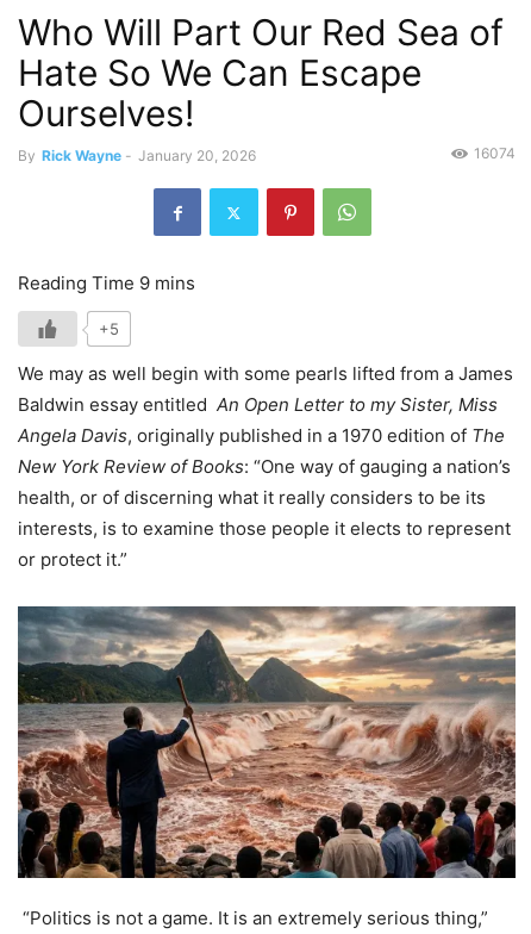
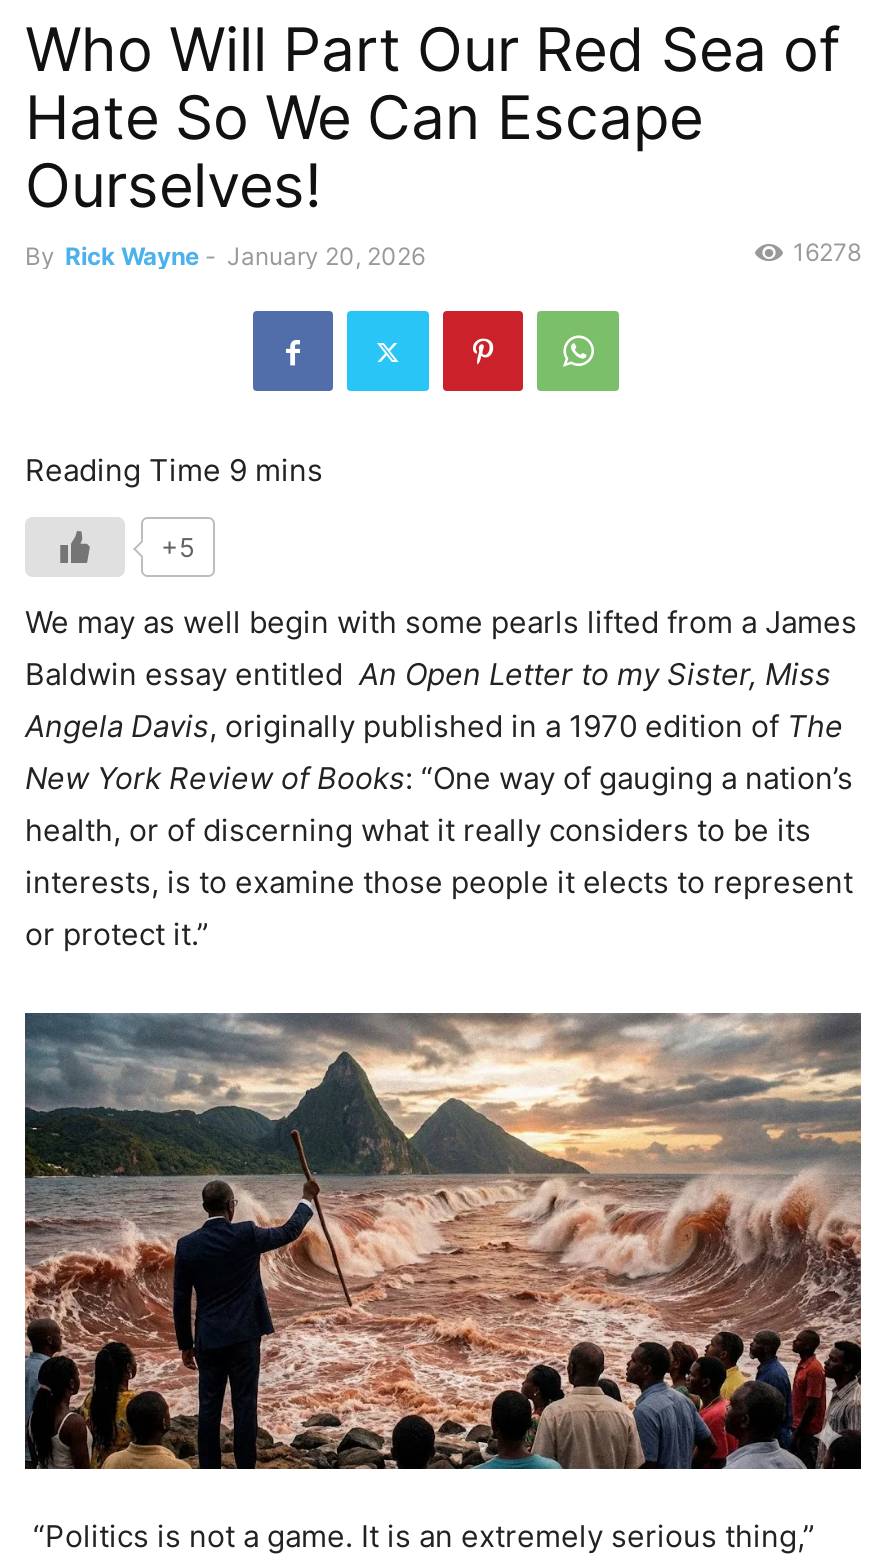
- 16074
+ 16278
